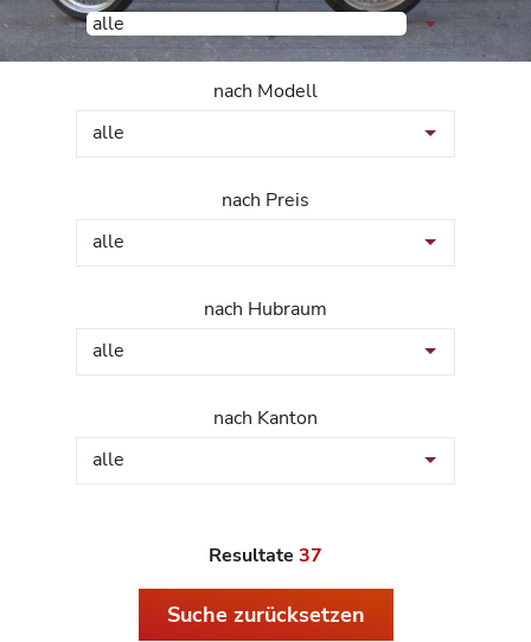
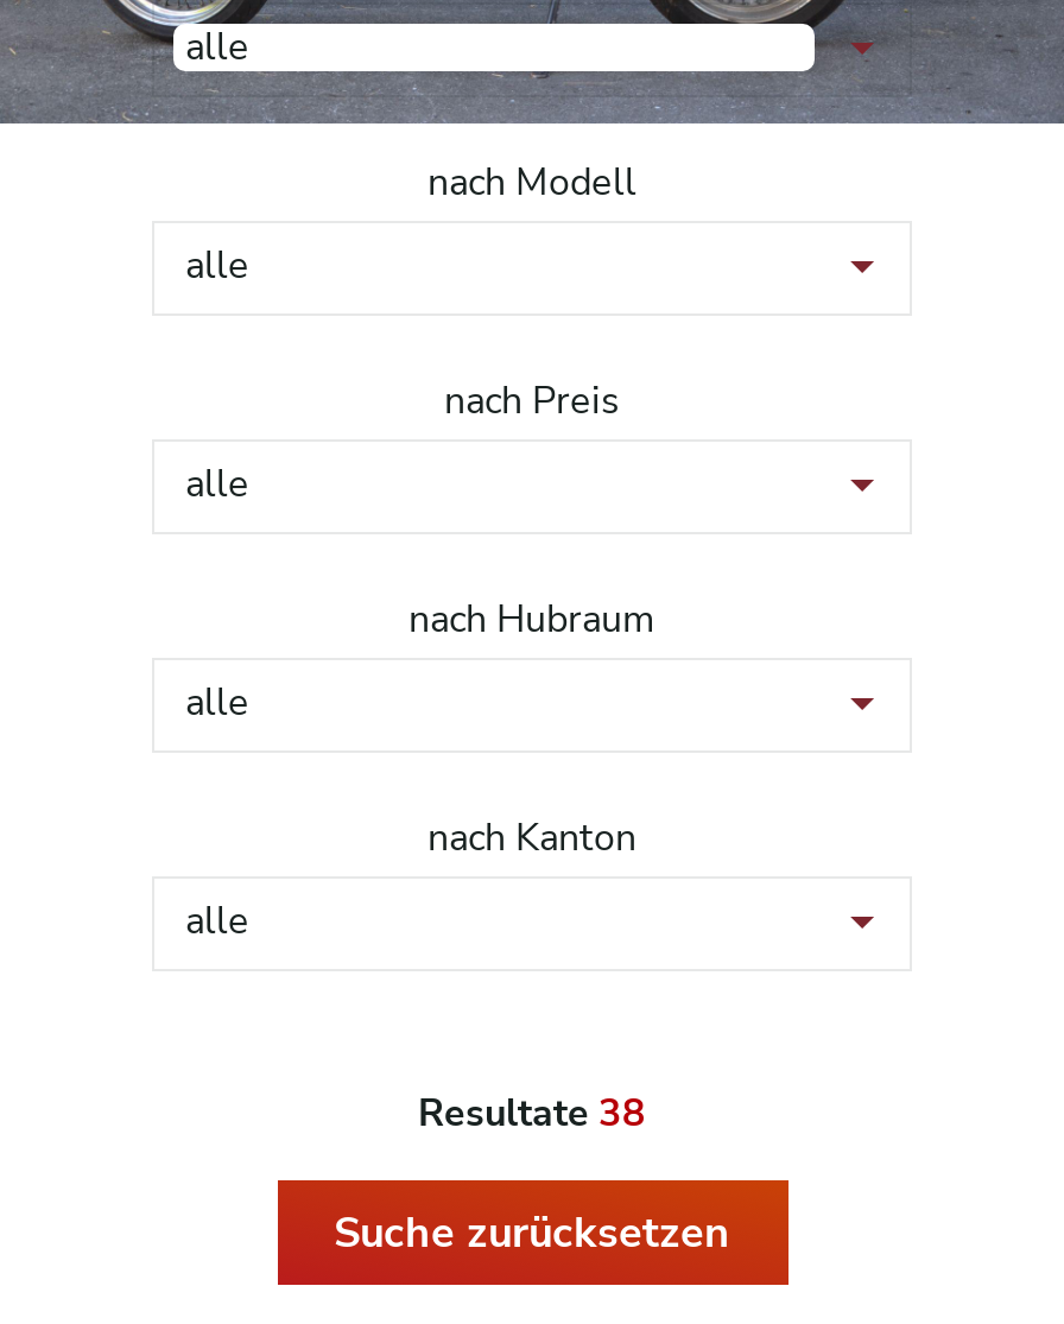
- Resultate 37
+ Resultate 38
